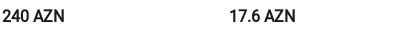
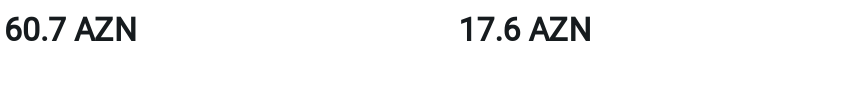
- 240 AZN
+ 60.7 AZN
